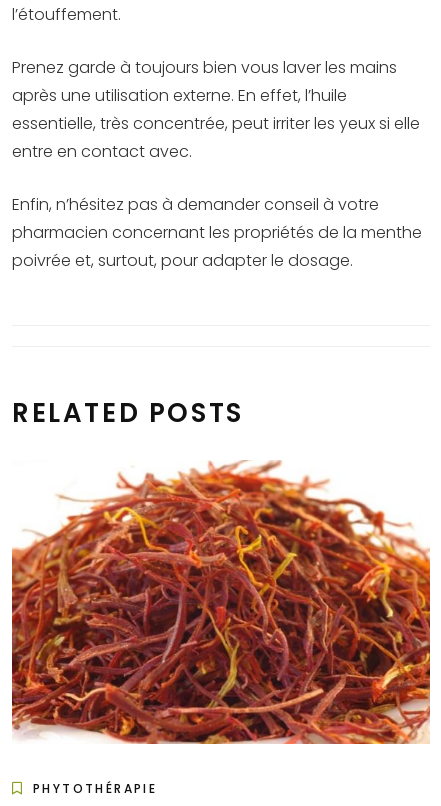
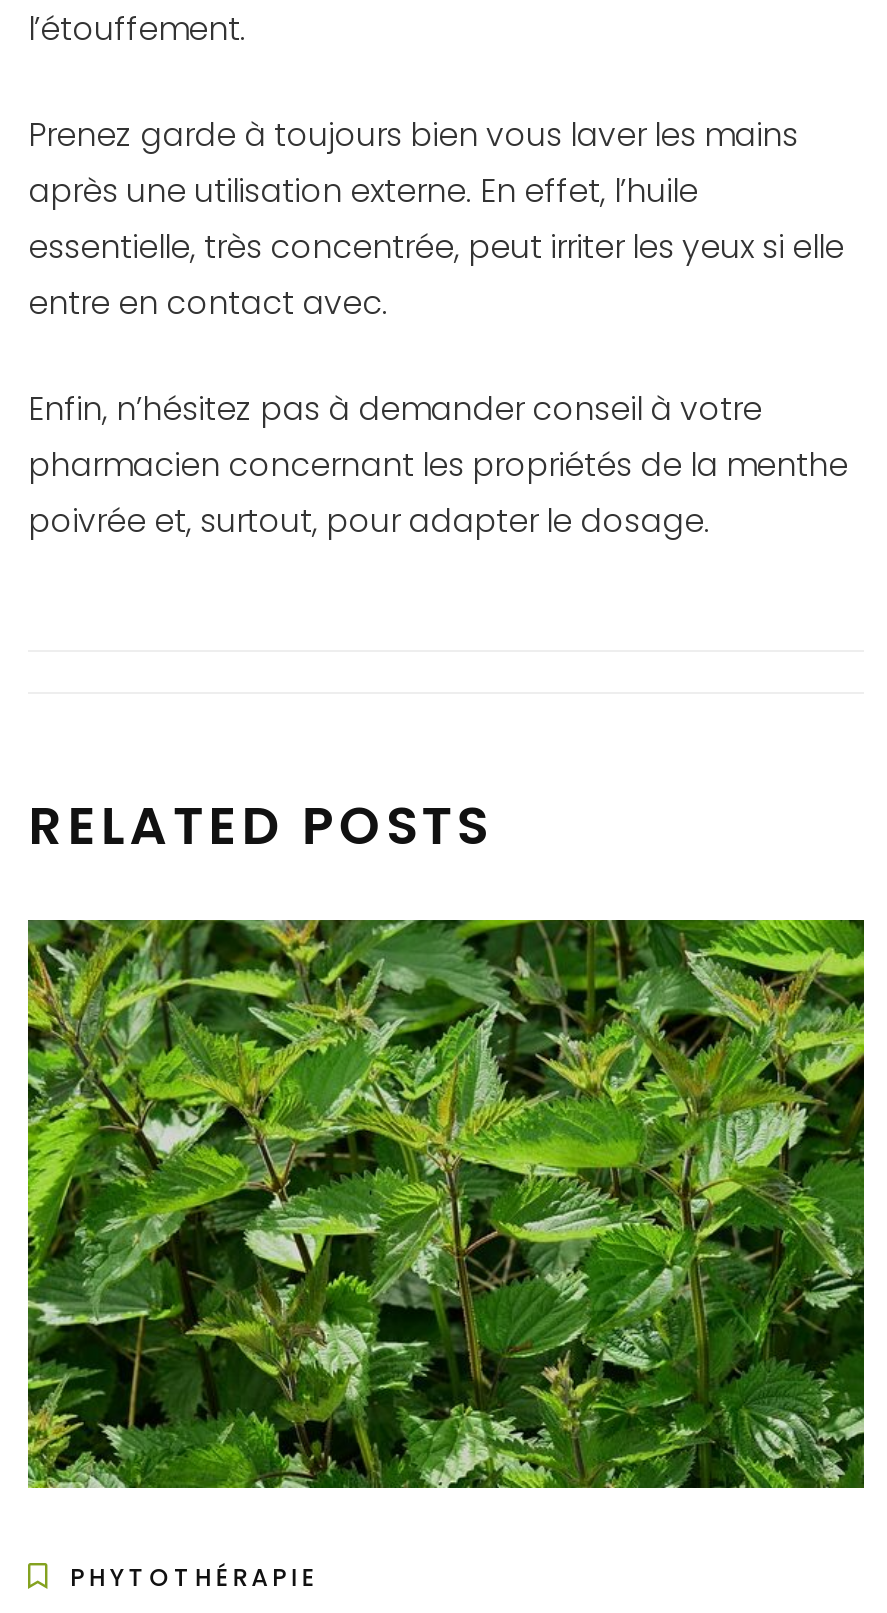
- [image]
+ [image]
